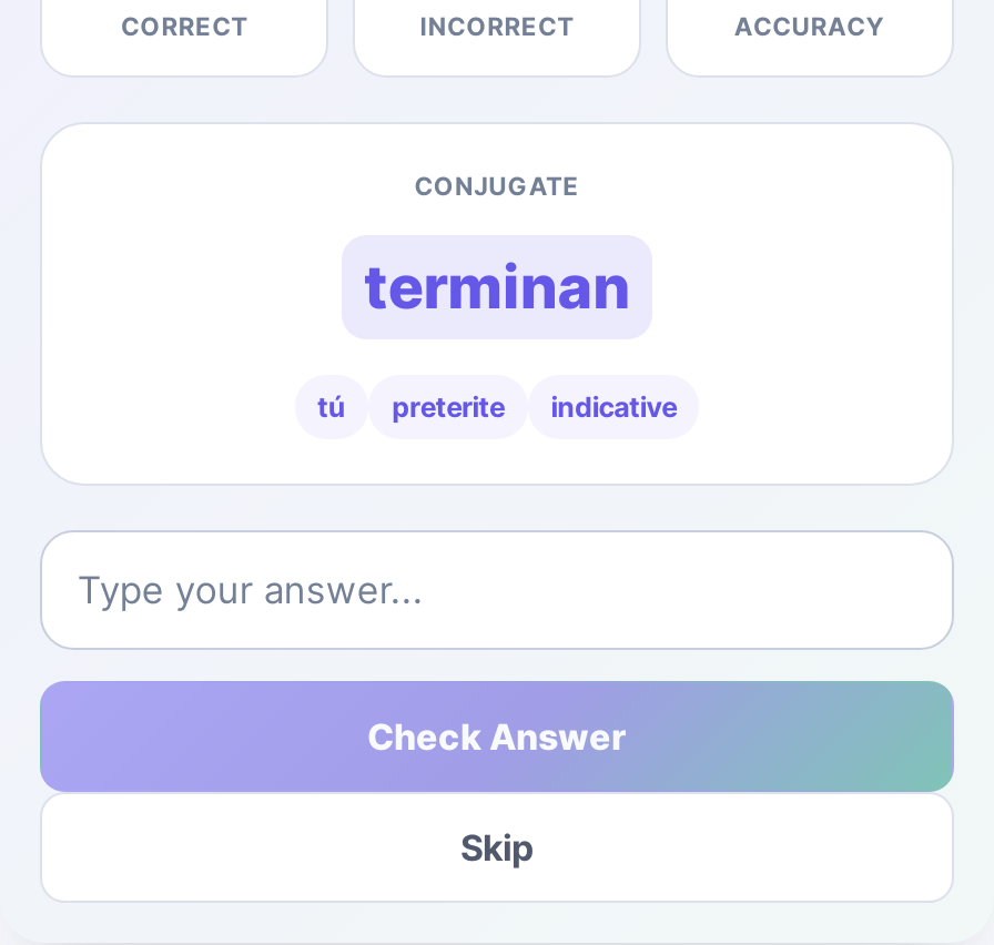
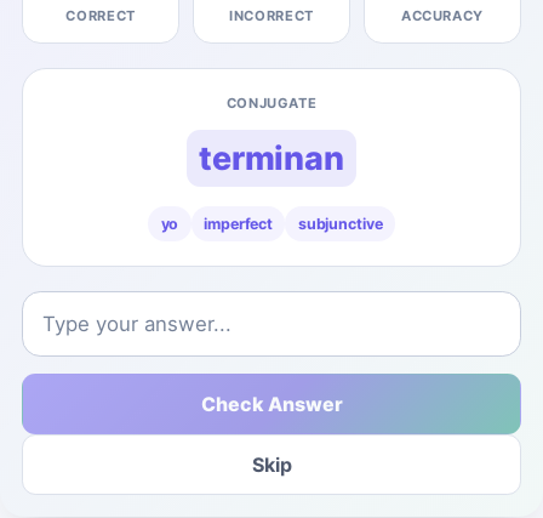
- tú
- preterite
- indicative
+ yo
+ imperfect
+ subjunctive
